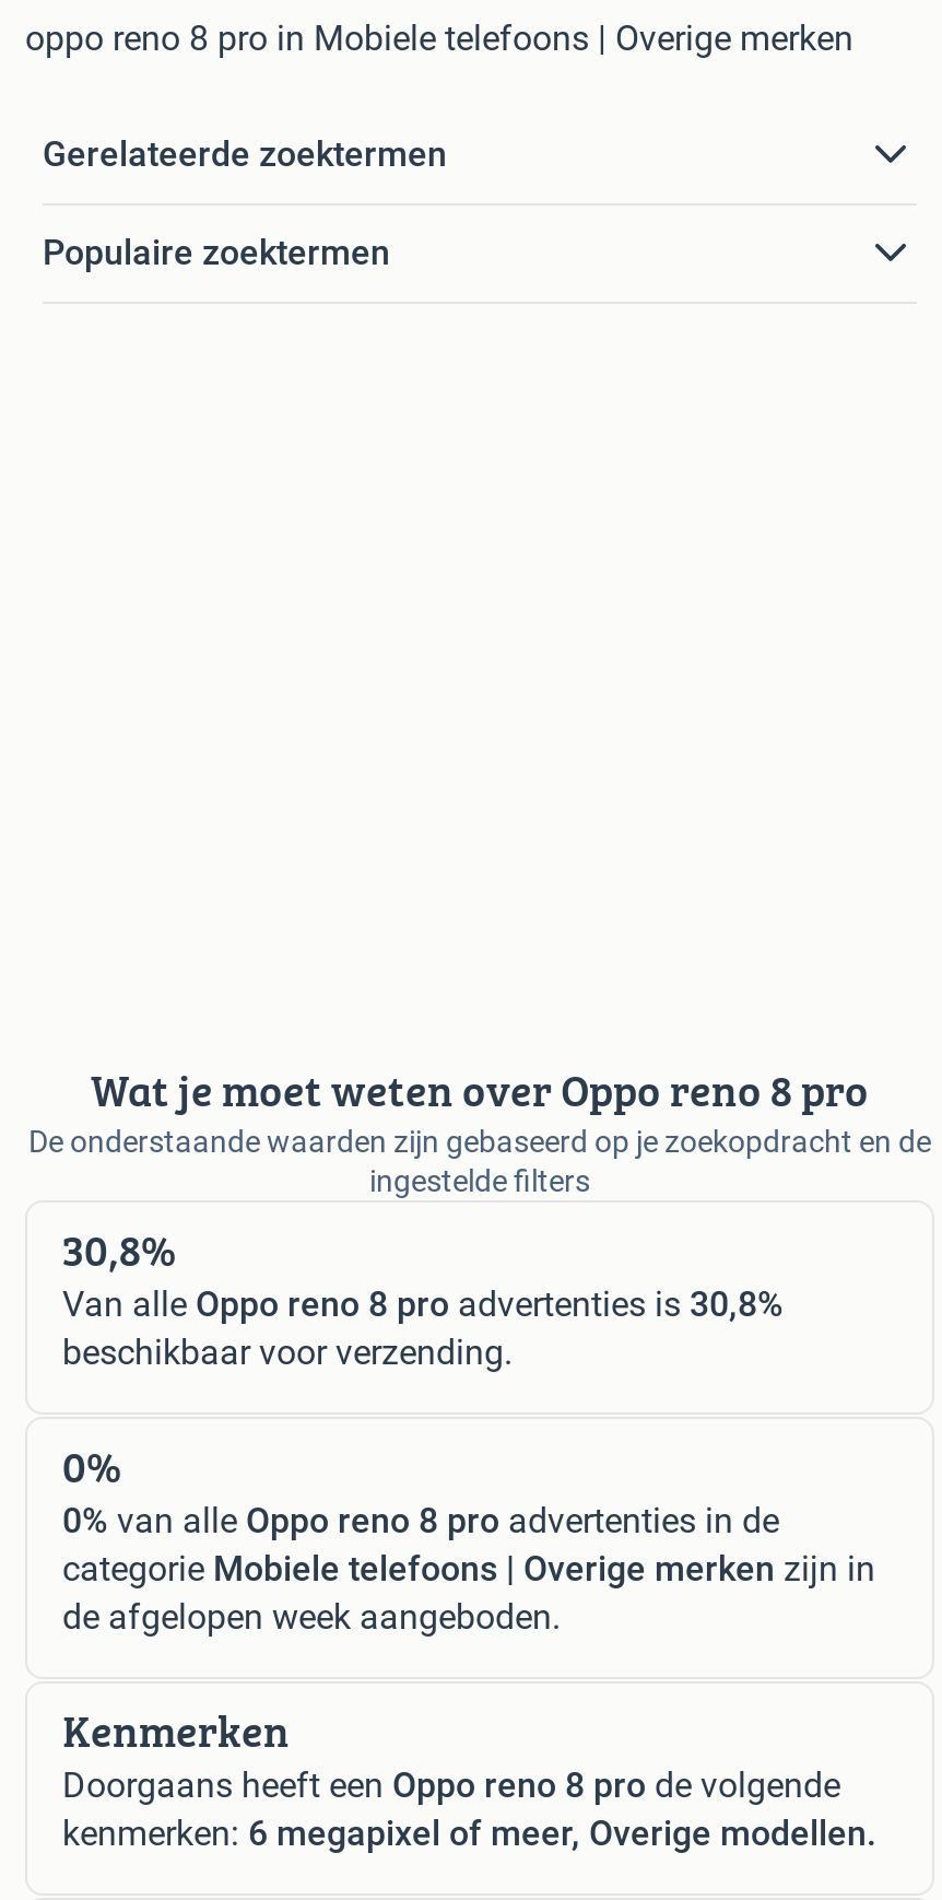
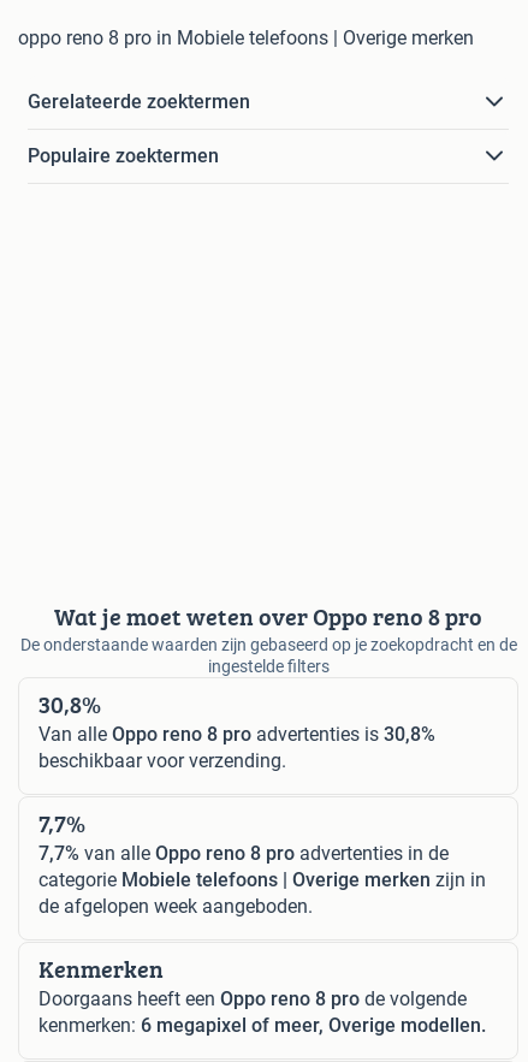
- 0%
+ 7,7%

- 0% van alle Oppo reno 8 pro advertenties in de
+ 7,7% van alle Oppo reno 8 pro advertenties in de
